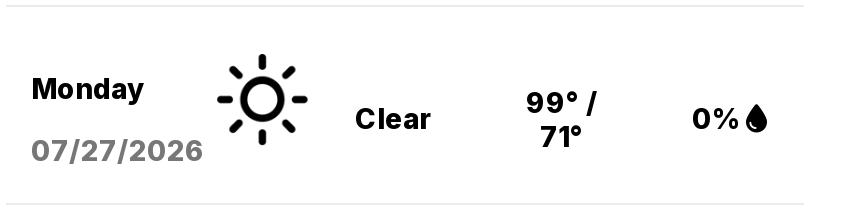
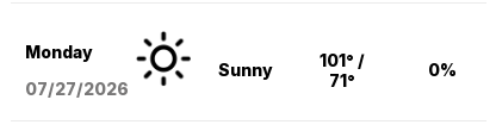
- Clear
- 99° /
+ Sunny
+ 101° /
